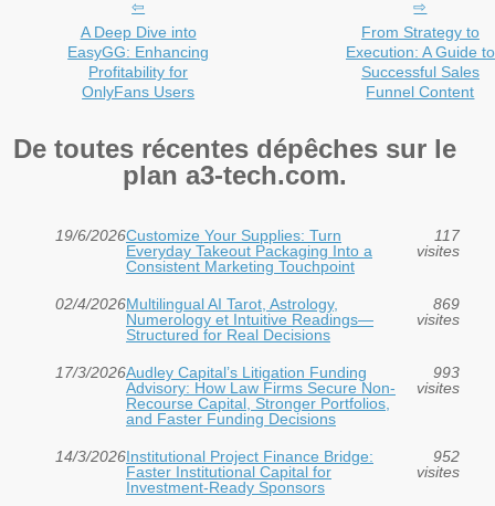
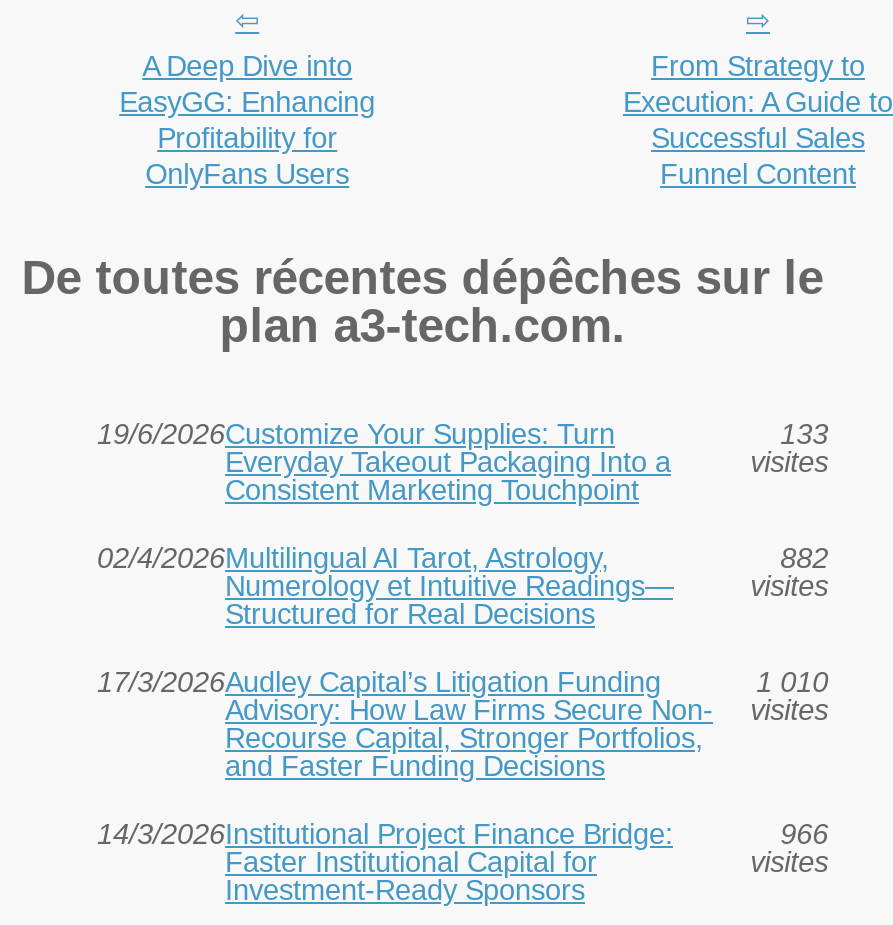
- 117
+ 133

- 869
+ 882

- 993
+ 1 010

- 952
+ 966
